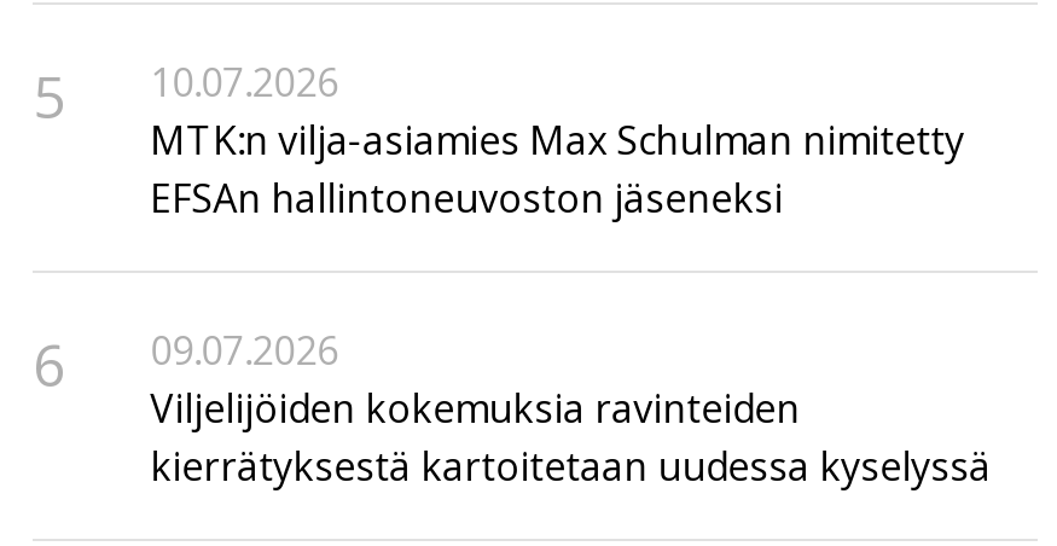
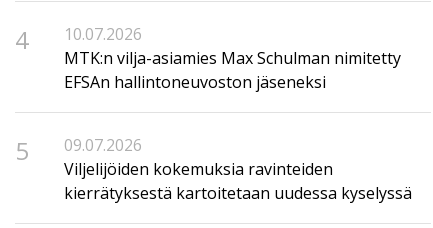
- 5 10.07.2026
+ 4 10.07.2026

- 6 09.07.2026
+ 5 09.07.2026
